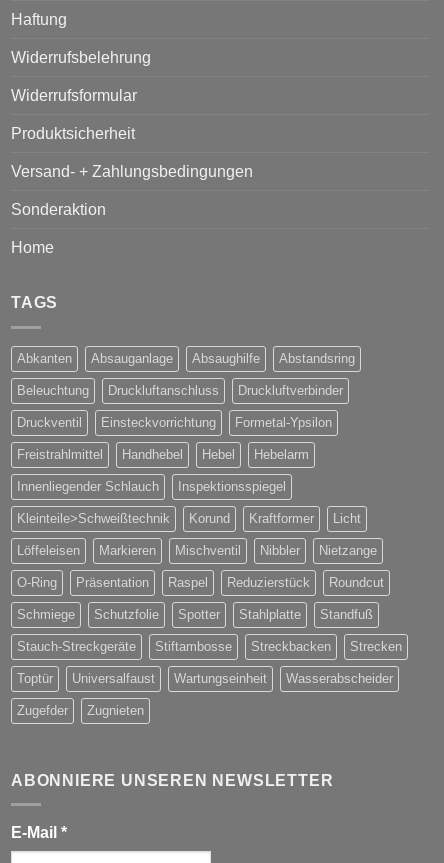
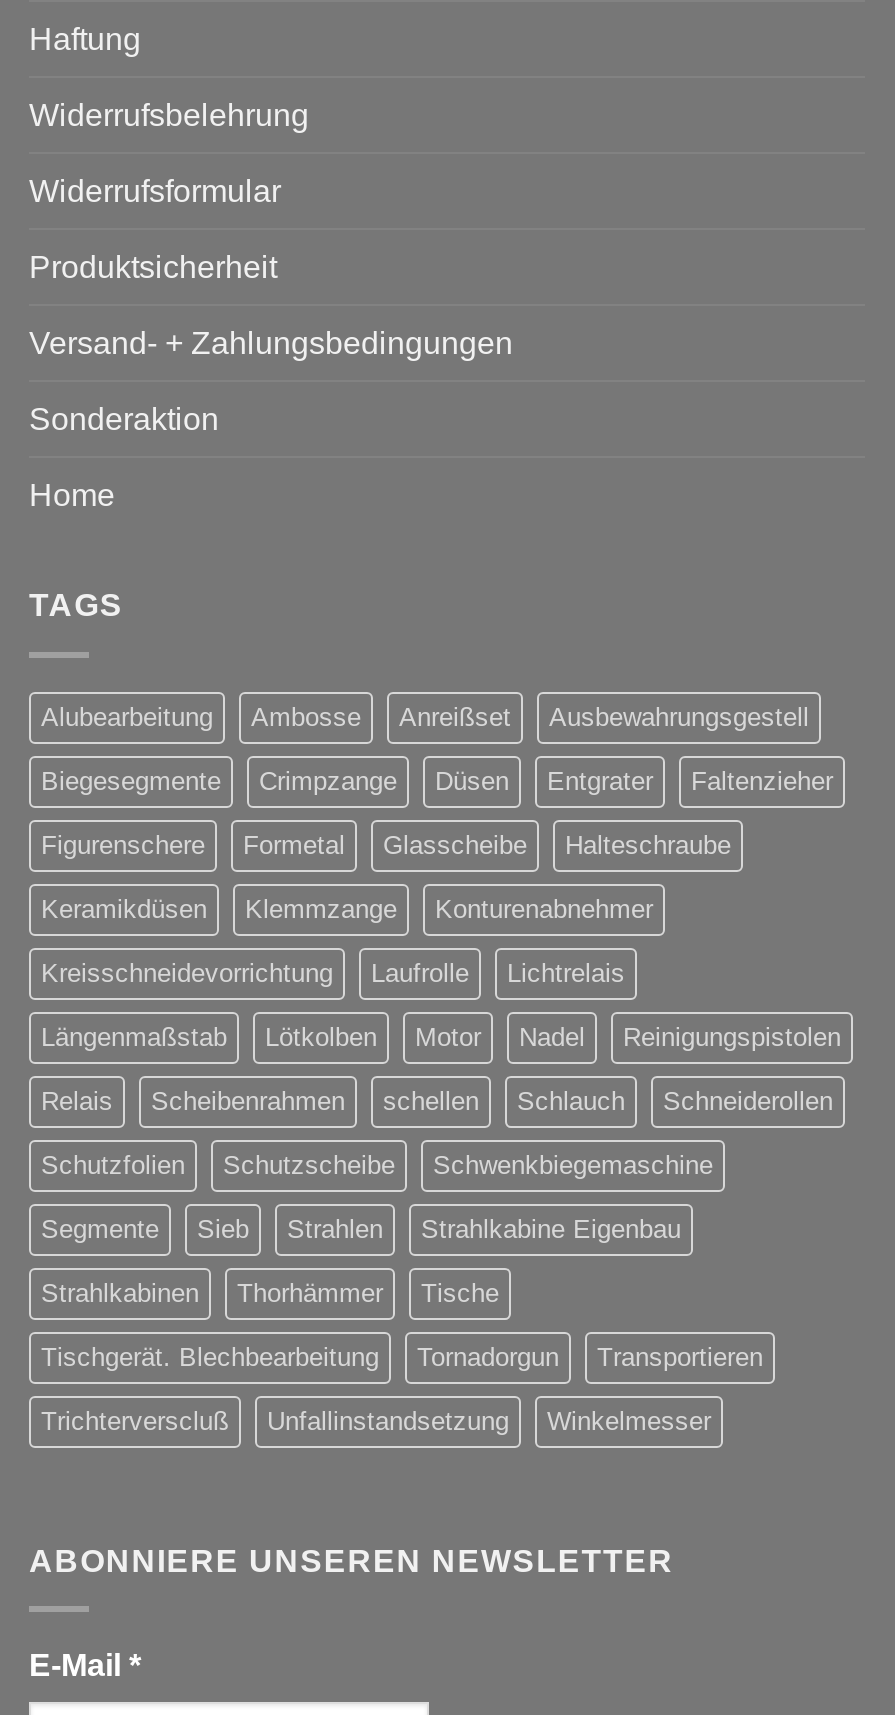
- Abkanten
- Absauganlage
- Absaughilfe
- Abstandsring
+ Alubearbeitung
+ Ambosse
+ Anreißset
+ Ausbewahrungsgestell

- Beleuchtung
- Druckluftanschluss
- Druckluftverbinder
+ Biegesegmente
+ Crimpzange
+ Düsen
+ Entgrater
+ Faltenzieher

- Druckventil
- Einsteckvorrichtung
- Formetal-Ypsilon
+ Figurenschere
+ Formetal
+ Glasscheibe
+ Halteschraube

- Freistrahlmittel
- Handhebel
- Hebel
- Hebelarm
+ Keramikdüsen
+ Klemmzange
+ Konturenabnehmer

- Innenliegender Schlauch
- Inspektionsspiegel
+ Kreisschneidevorrichtung
+ Laufrolle
+ Lichtrelais

- Kleinteile>Schweißtechnik
- Korund
- Kraftformer
- Licht
+ Längenmaßstab
+ Lötkolben
+ Motor
+ Nadel
+ Reinigungspistolen

- Löffeleisen
- Markieren
- Mischventil
- Nibbler
- Nietzange
+ Relais
+ Scheibenrahmen
+ schellen
+ Schlauch
+ Schneiderollen

- O-Ring
- Präsentation
- Raspel
- Reduzierstück
- Roundcut
+ Schutzfolien
+ Schutzscheibe
+ Schwenkbiegemaschine

- Schmiege
- Schutzfolie
- Spotter
- Stahlplatte
- Standfuß
+ Segmente
+ Sieb
+ Strahlen
+ Strahlkabine Eigenbau

- Stauch-Streckgeräte
- Stiftambosse
- Streckbacken
- Strecken
+ Strahlkabinen
+ Thorhämmer
+ Tische

- Toptür
- Universalfaust
- Wartungseinheit
- Wasserabscheider
+ Tischgerät. Blechbearbeitung
+ Tornadorgun
+ Transportieren

- Zugefder
- Zugnieten
+ Trichterverscluß
+ Unfallinstandsetzung
+ Winkelmesser
